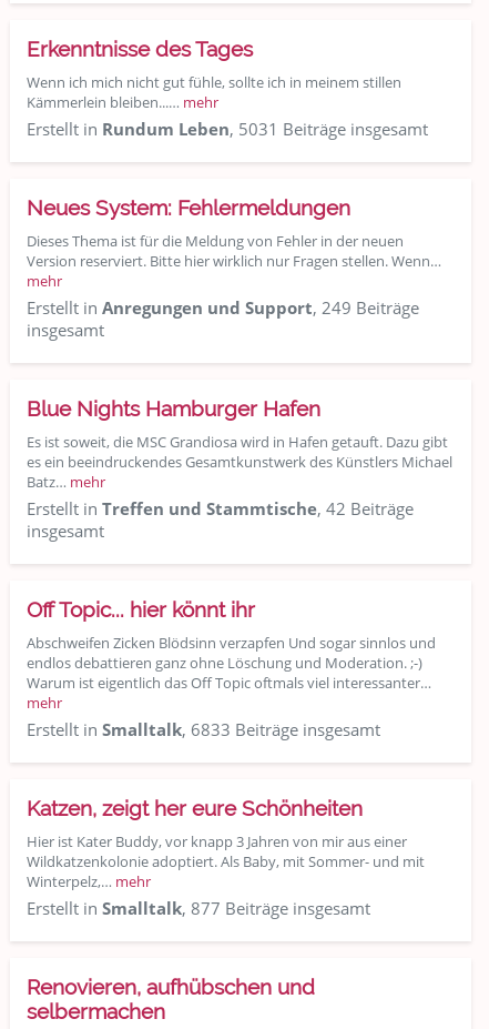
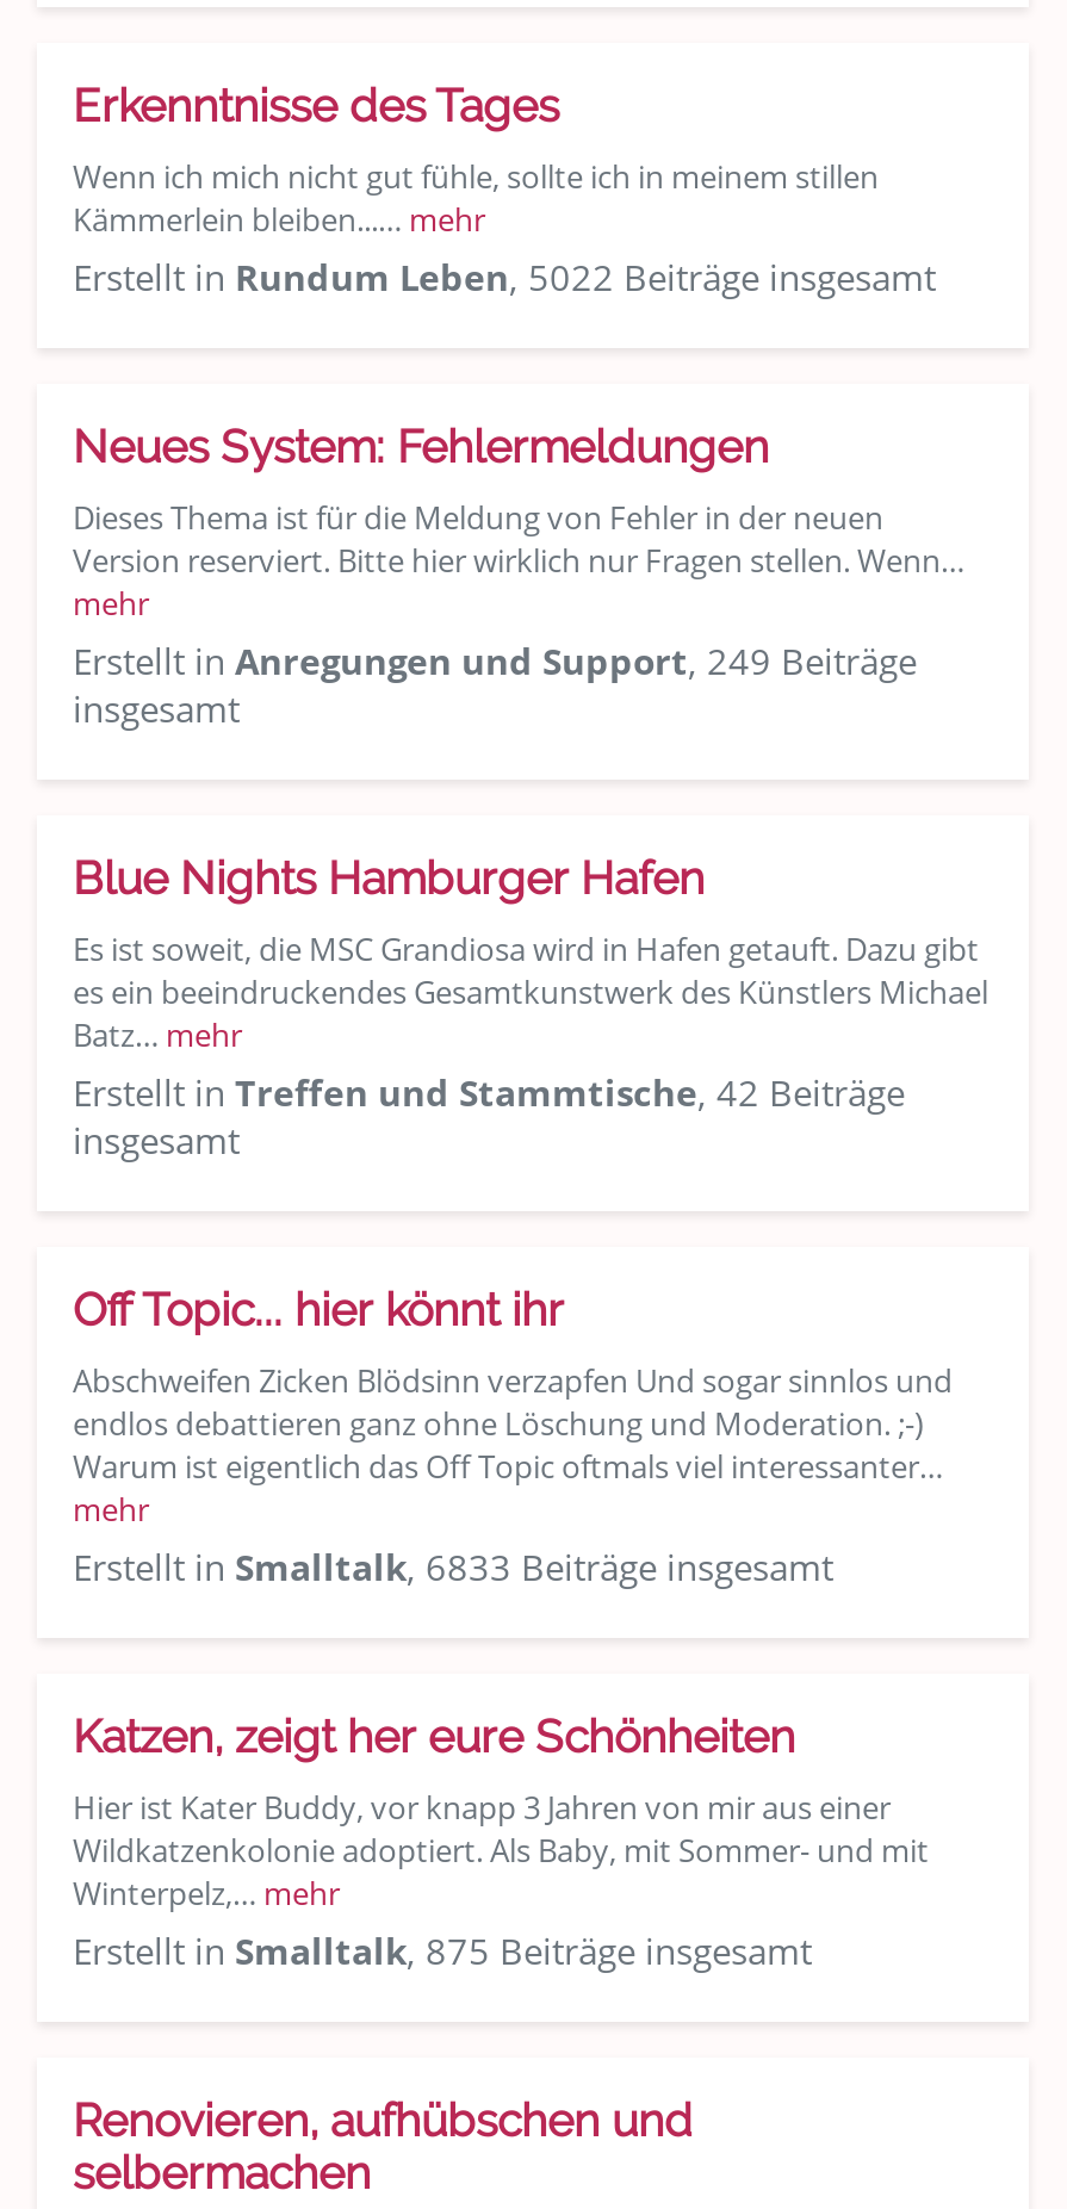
- Erstellt in Rundum Leben, 5031 Beiträge insgesamt
+ Erstellt in Rundum Leben, 5022 Beiträge insgesamt

- Erstellt in Smalltalk, 877 Beiträge insgesamt
+ Erstellt in Smalltalk, 875 Beiträge insgesamt
